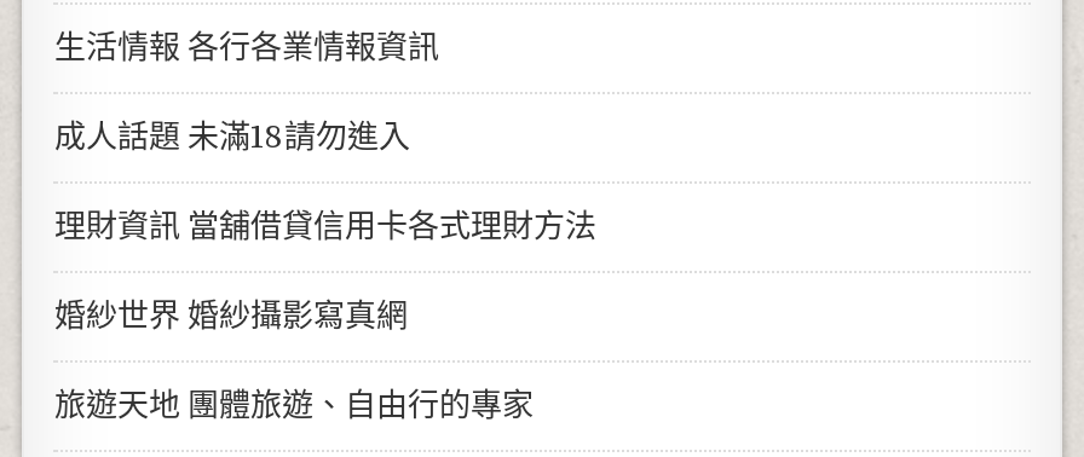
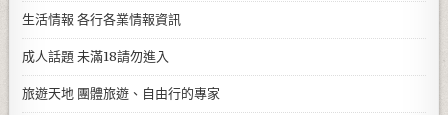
- 理財資訊當舖借貸信用卡各式理財方法
- 婚紗世界婚紗攝影寫真網
